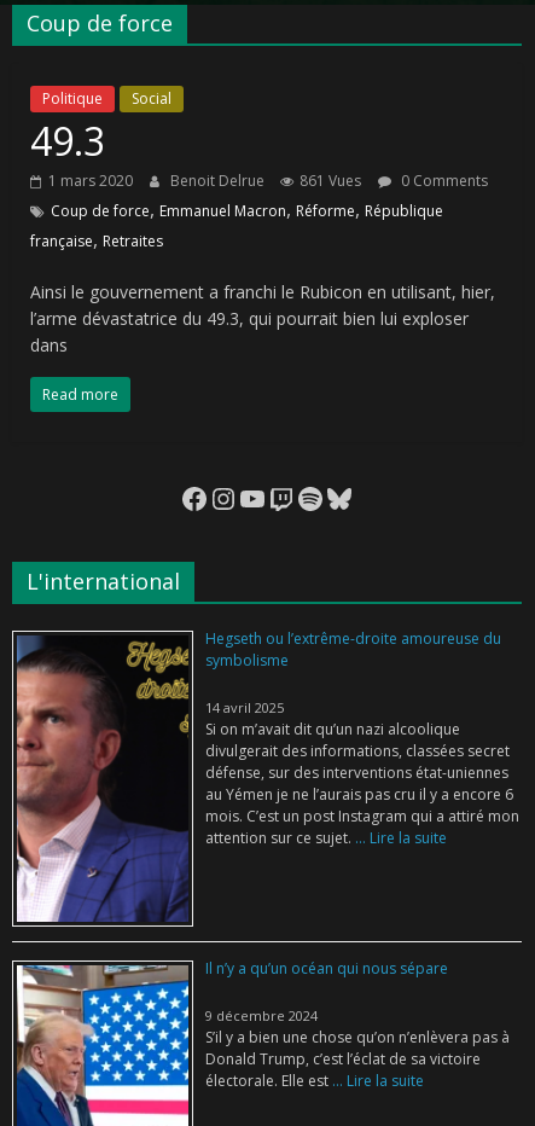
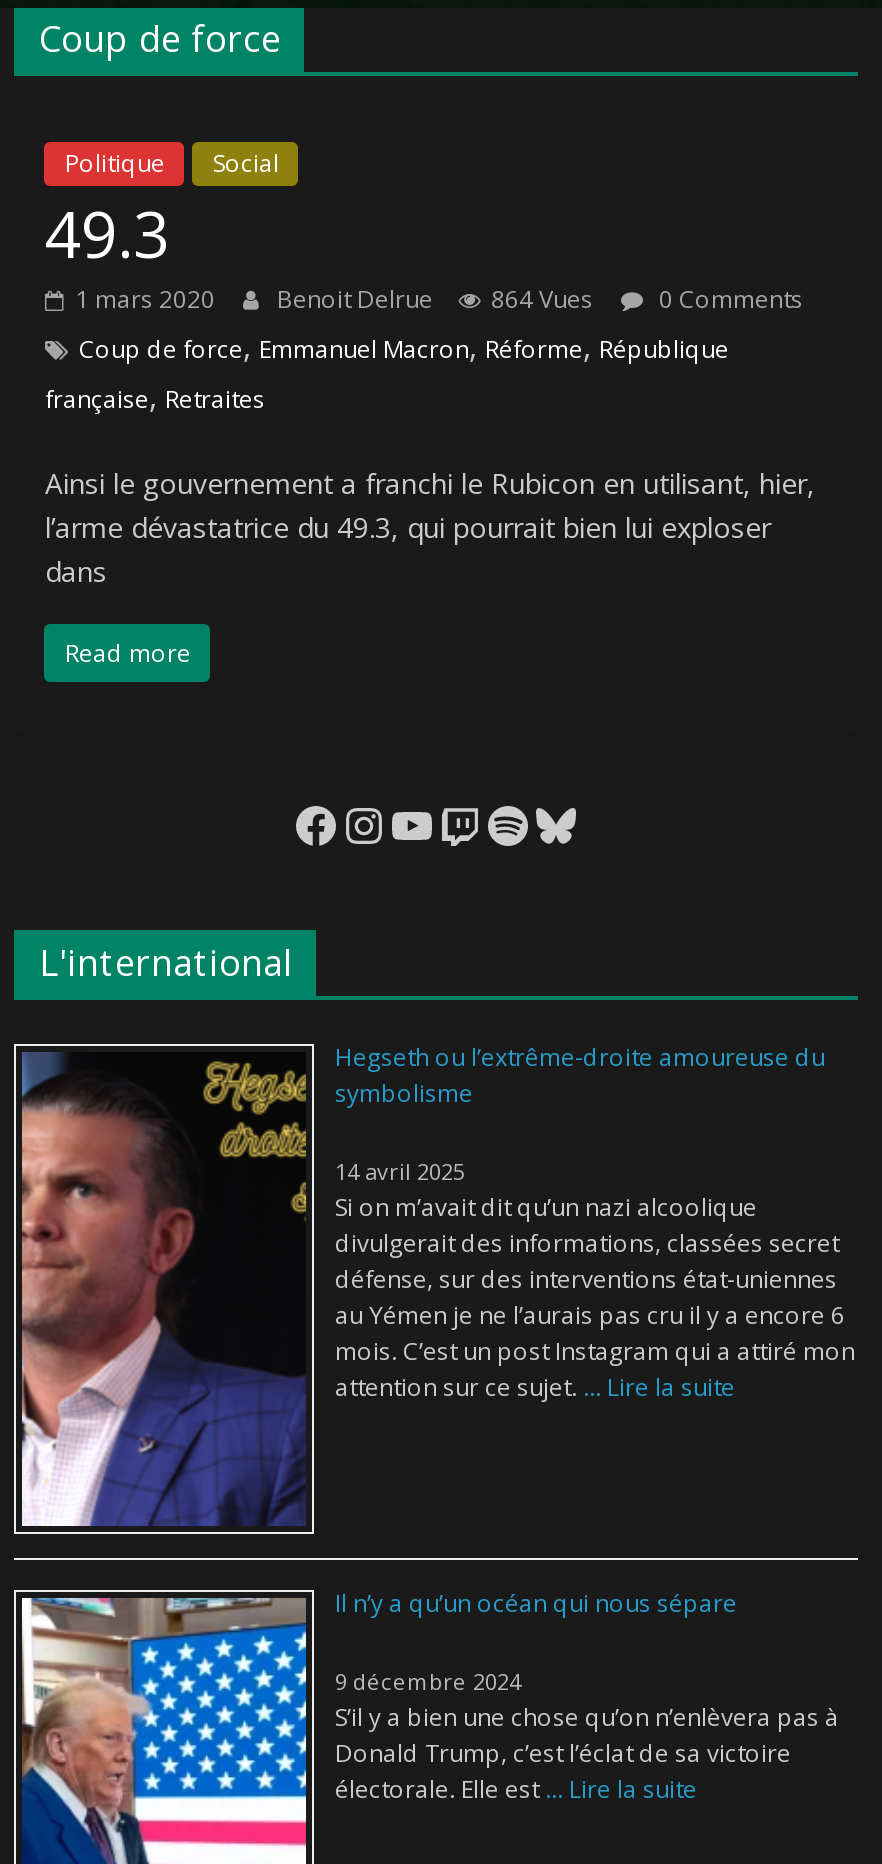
- 1 mars 2020 Benoit Delrue 861 Vues 0 Comments
+ 1 mars 2020 Benoit Delrue 864 Vues 0 Comments
